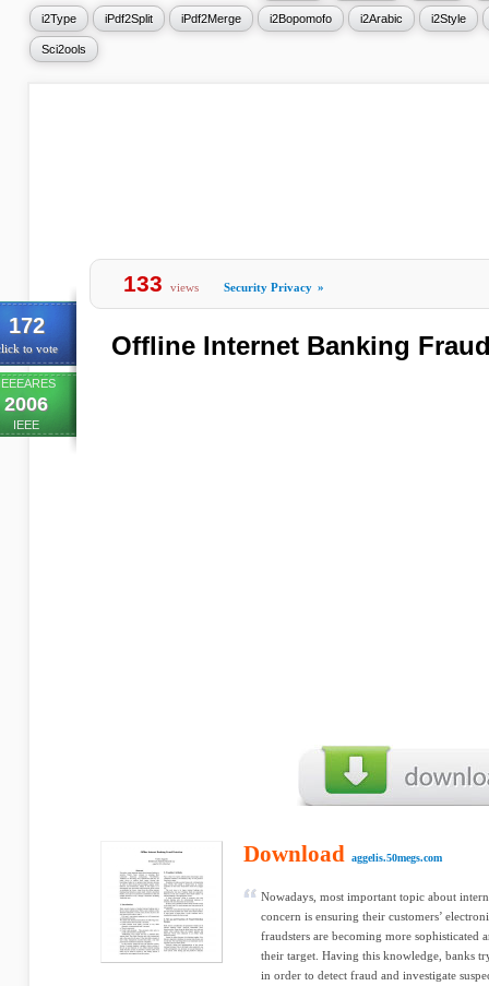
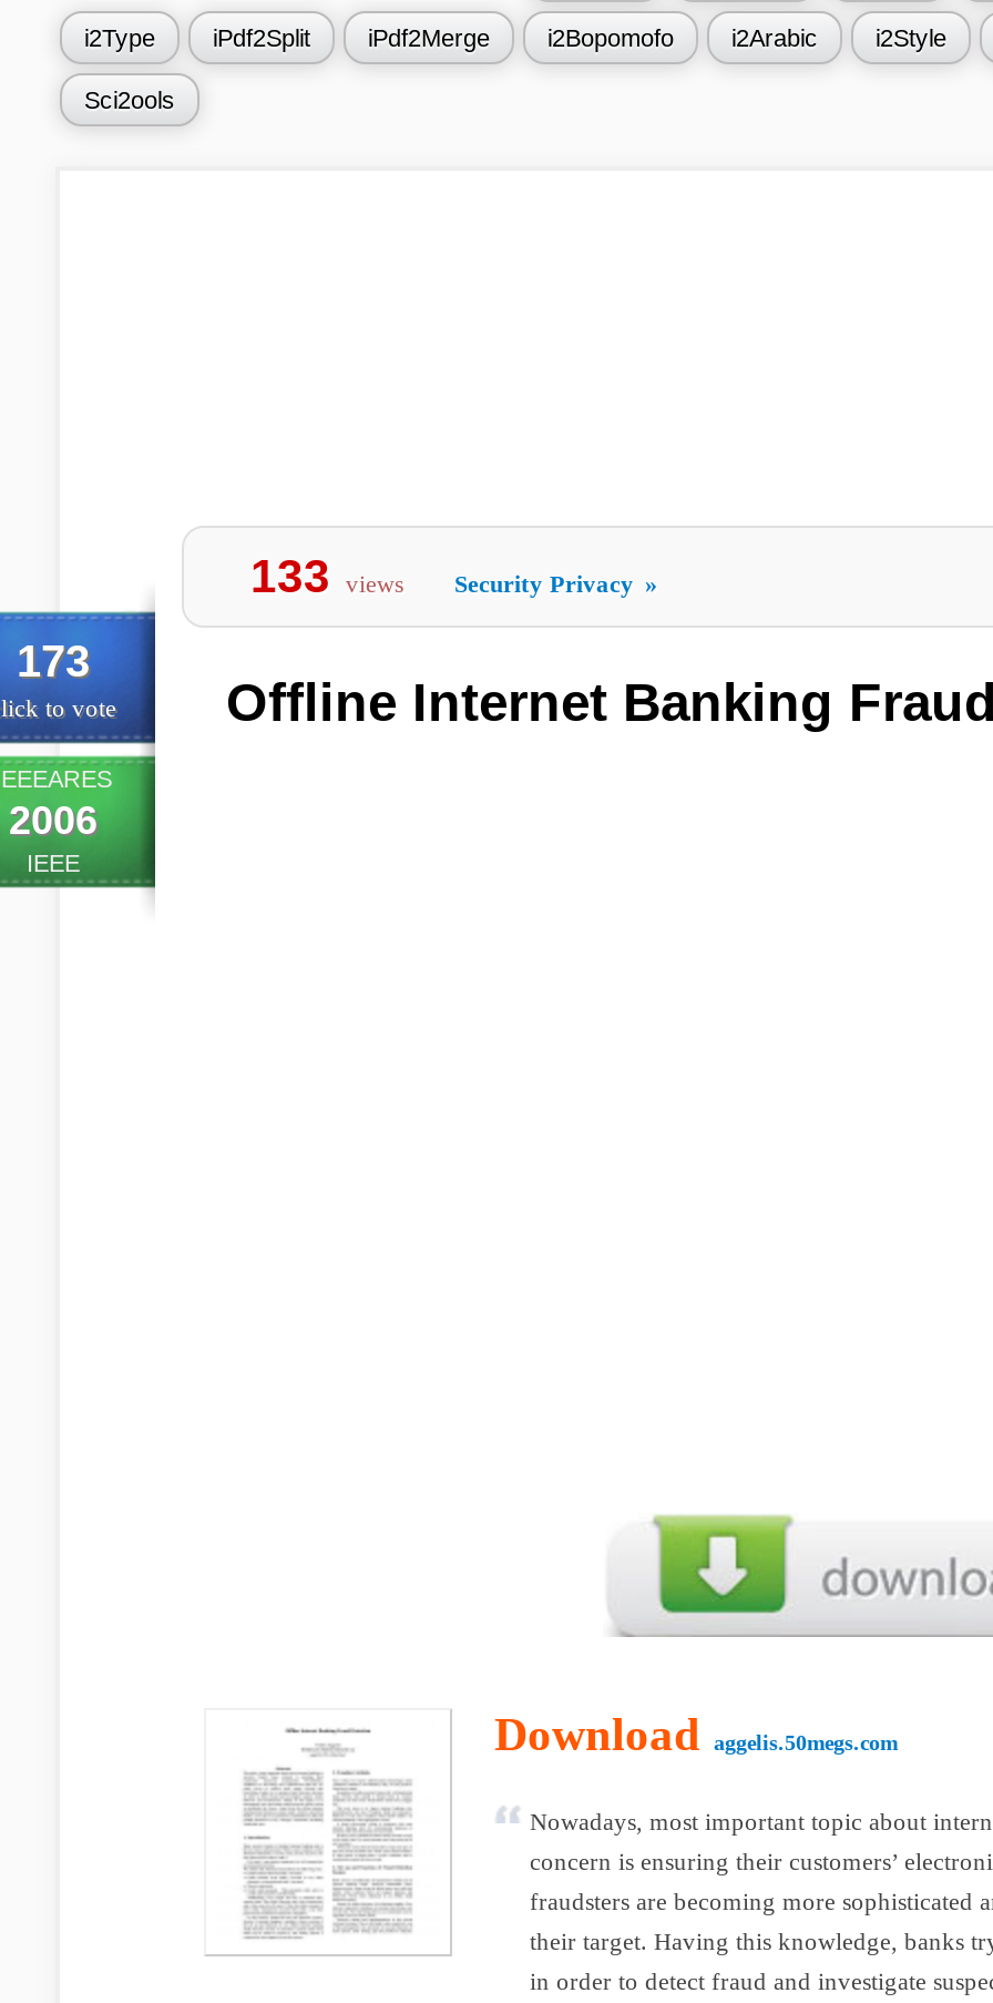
- 172
+ 173
